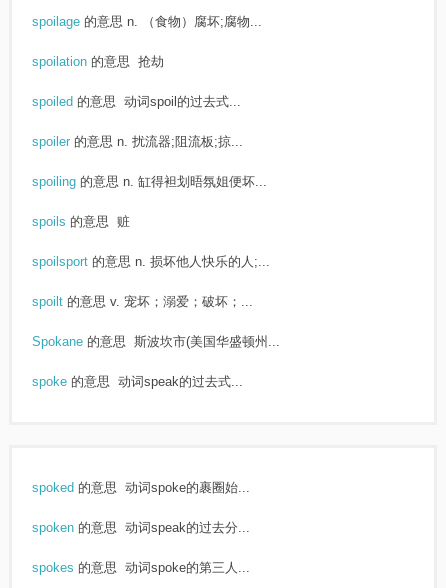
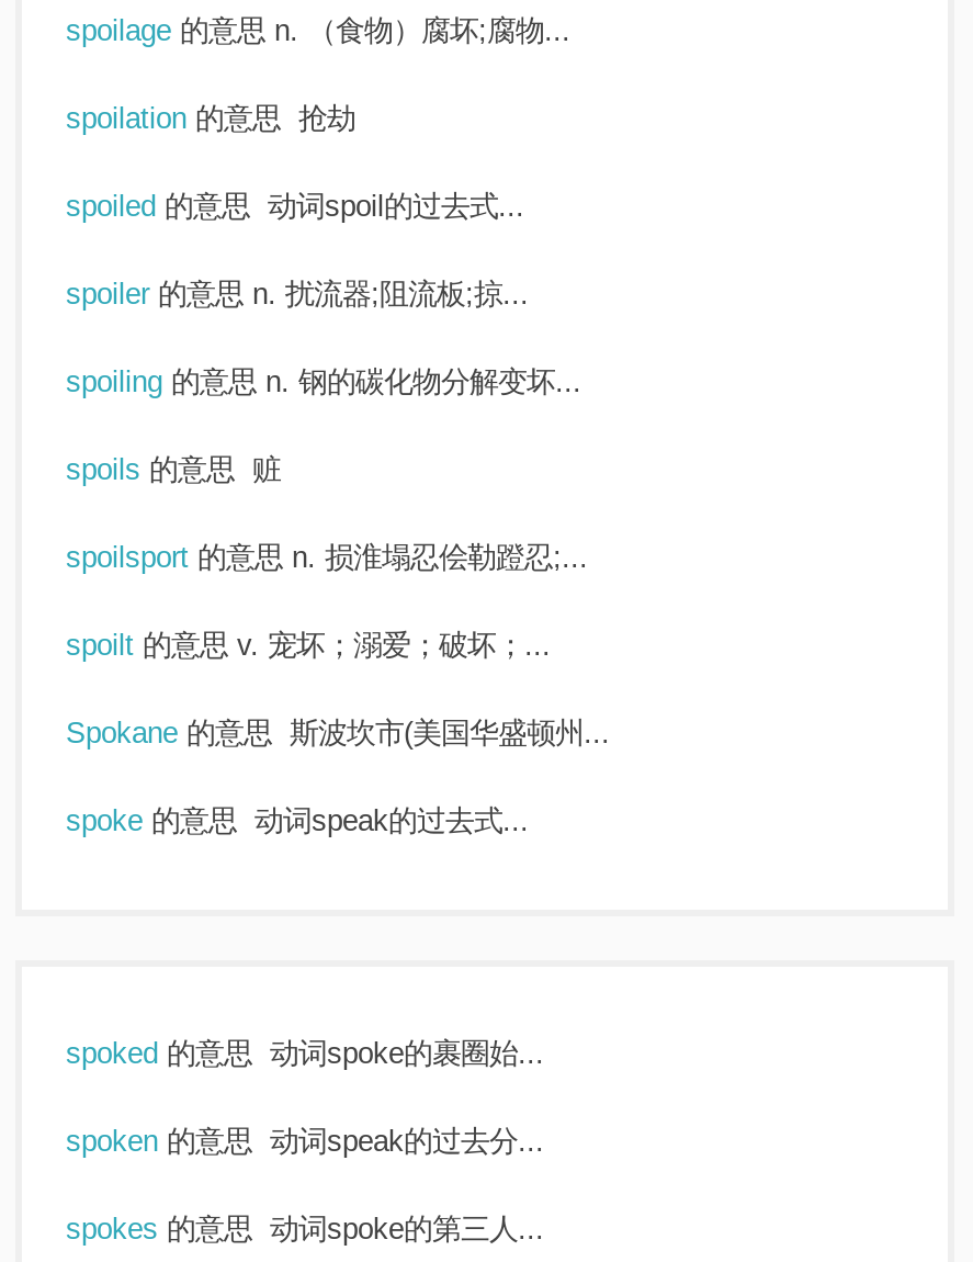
- spoiling的意思 n. 缸得袒划晤氛姐便坏...
+ spoiling的意思 n. 钢的碳化物分解变坏...

- spoilsport的意思 n. 损坏他人快乐的人;...
+ spoilsport的意思 n. 损淮塌忍侩勒蹬忍;...
